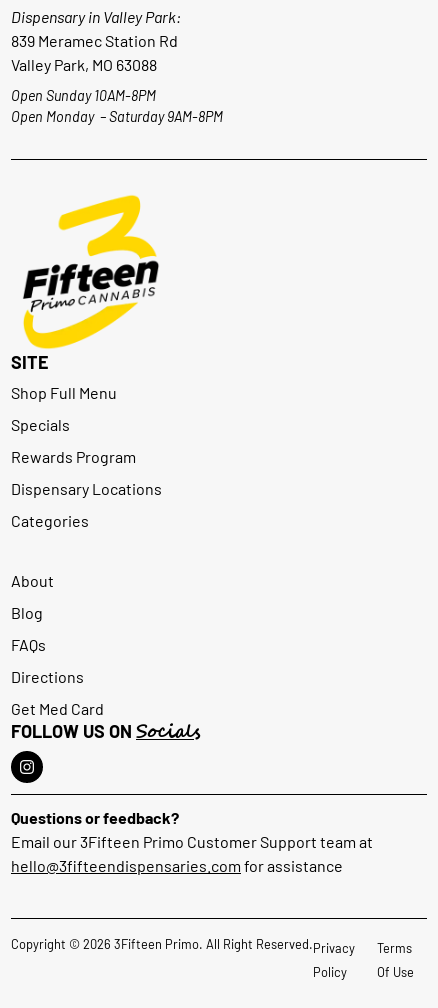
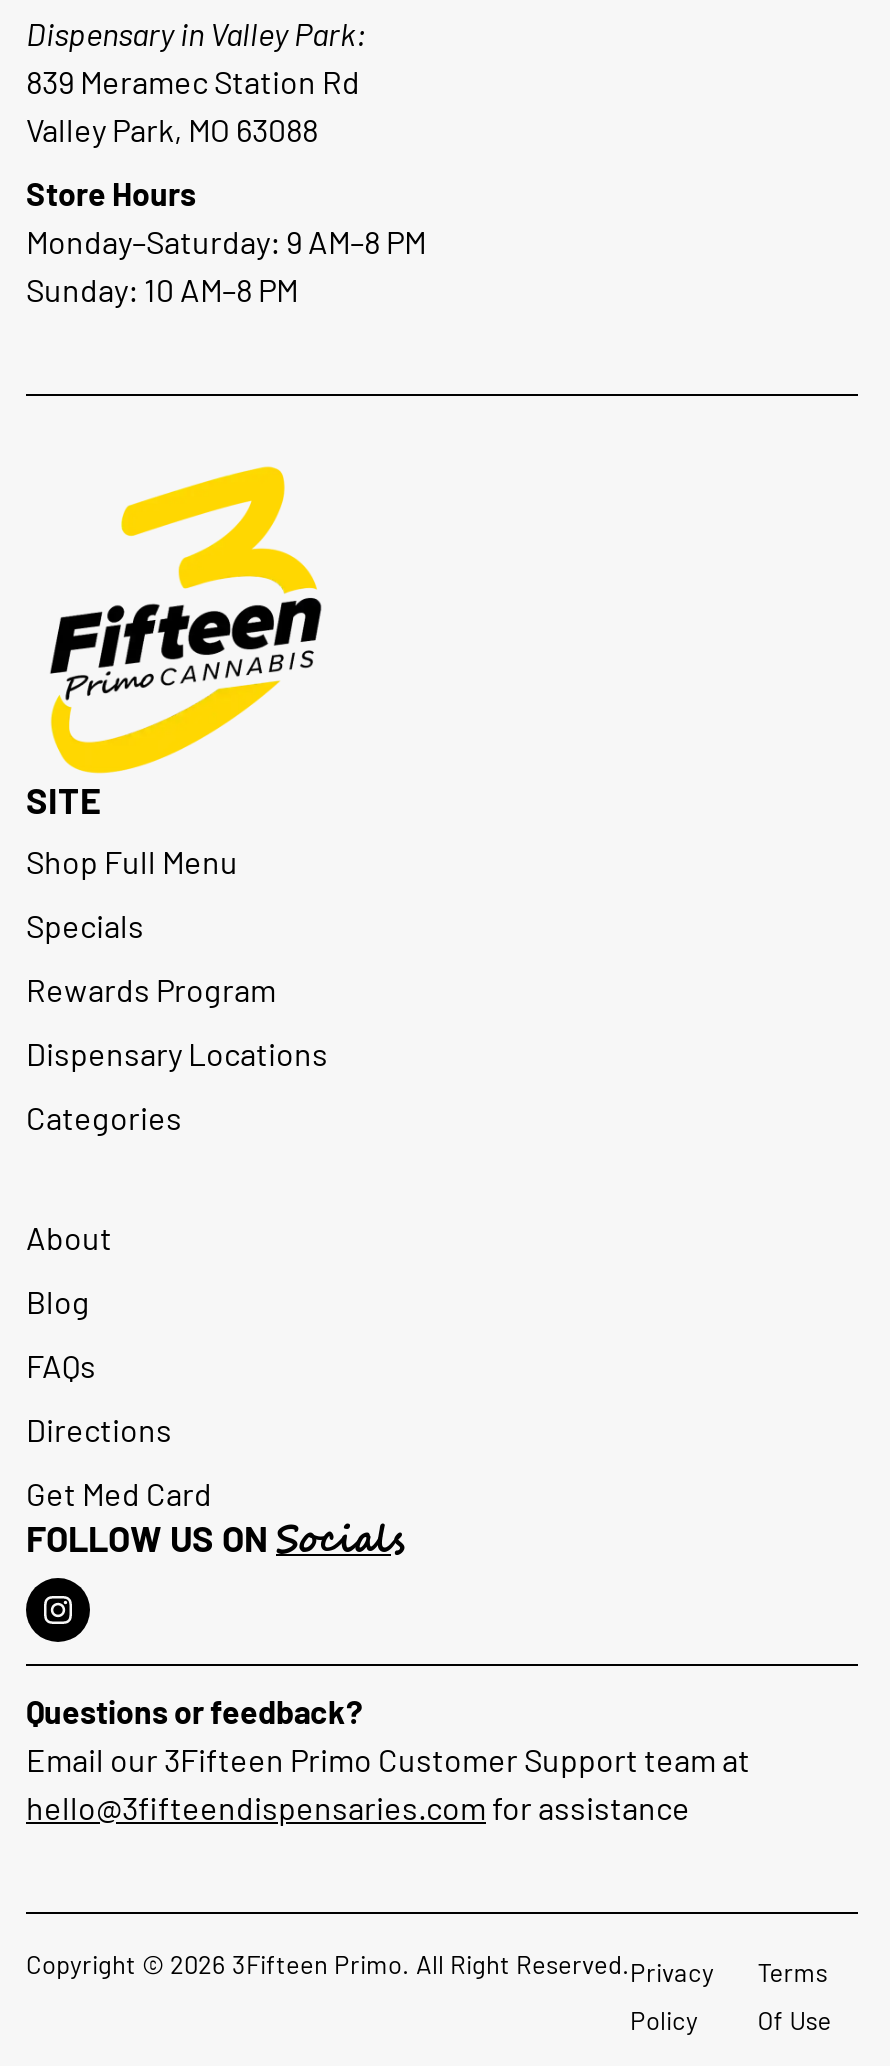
- Open Sunday 10AM-8PM
- Open Monday – Saturday 9AM-8PM
+ Store Hours
+ Monday–Saturday: 9 AM–8 PM
+ Sunday: 10 AM–8 PM
